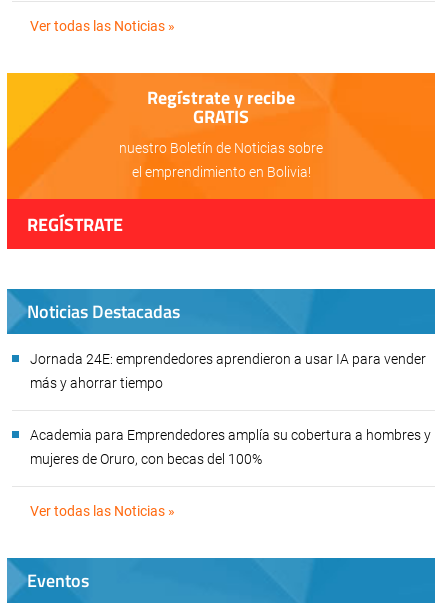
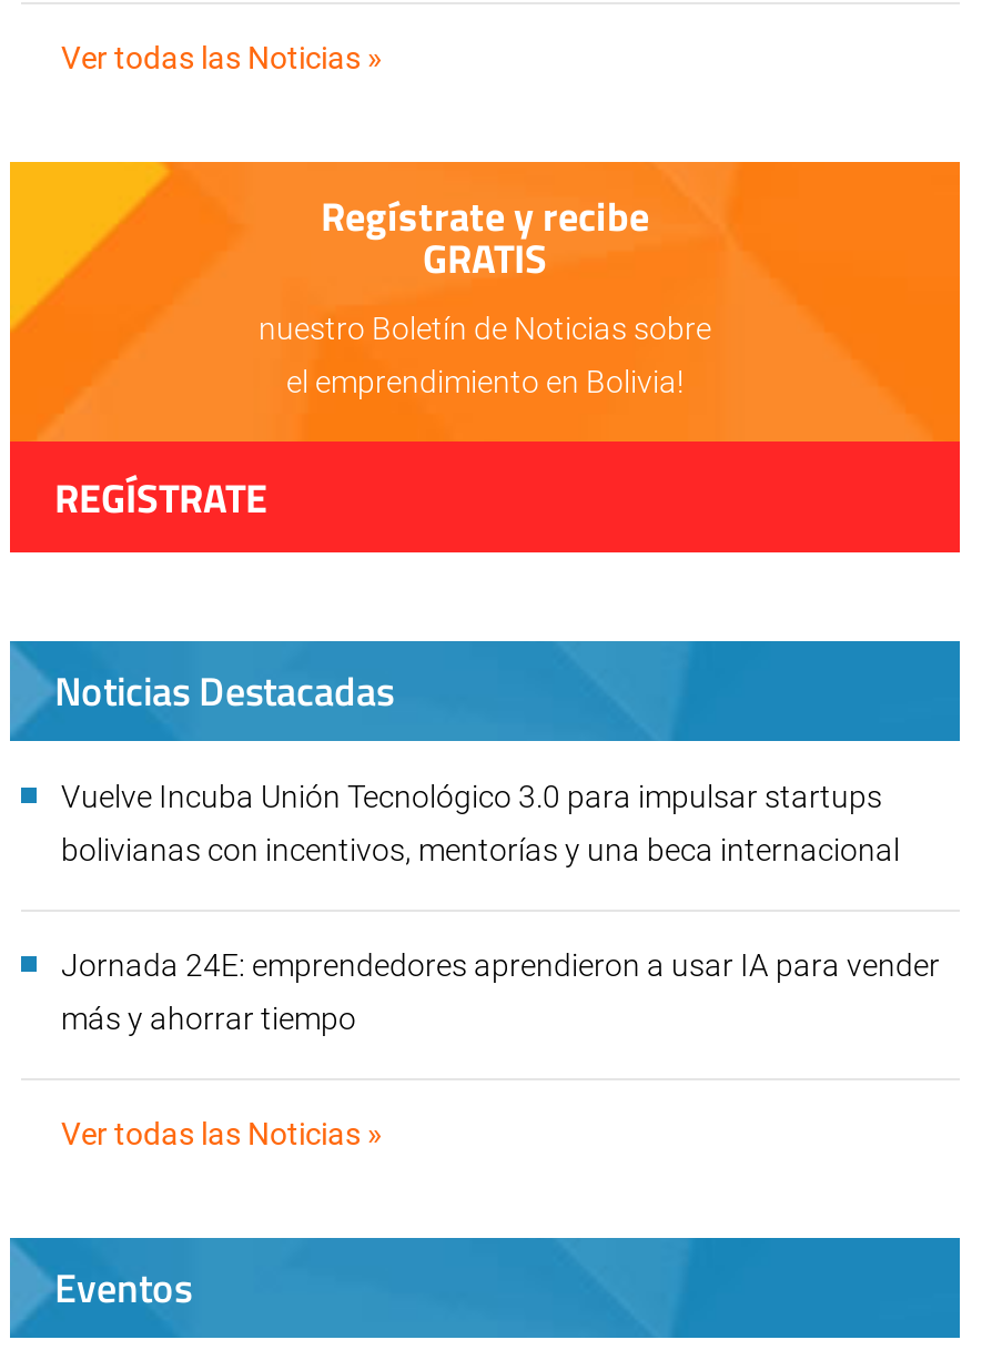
+ Vuelve Incuba Unión Tecnológico 3.0 para impulsar startups
+ bolivianas con incentivos, mentorías y una beca internacional

moved down: Jornada 24E: emprendedores aprendieron a usar IA para vender | más y ahorrar tiempo

- Academia para Emprendedores amplía su cobertura a hombres y
- mujeres de Oruro, con becas del 100%
